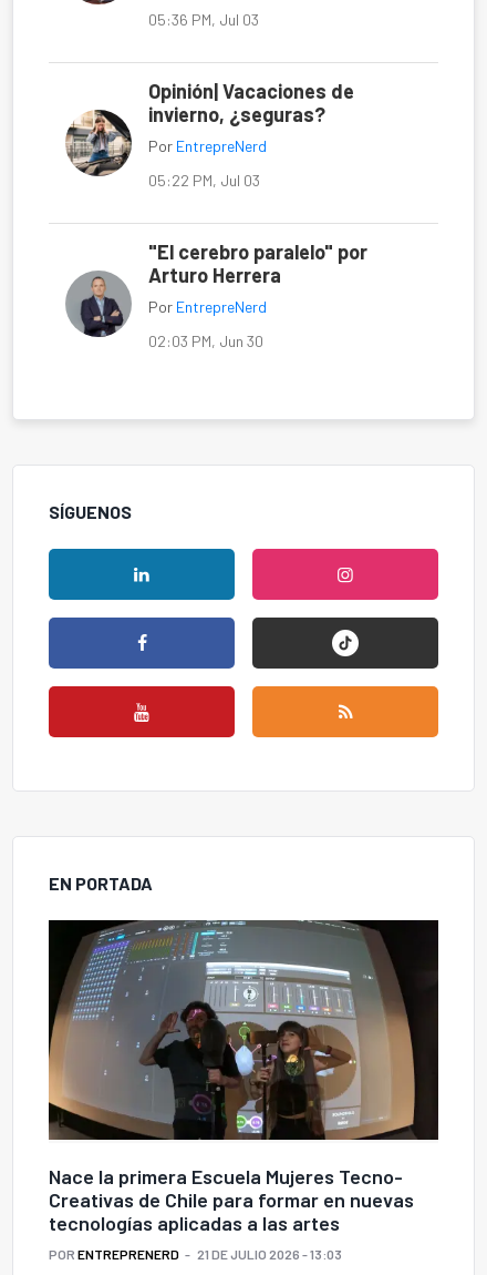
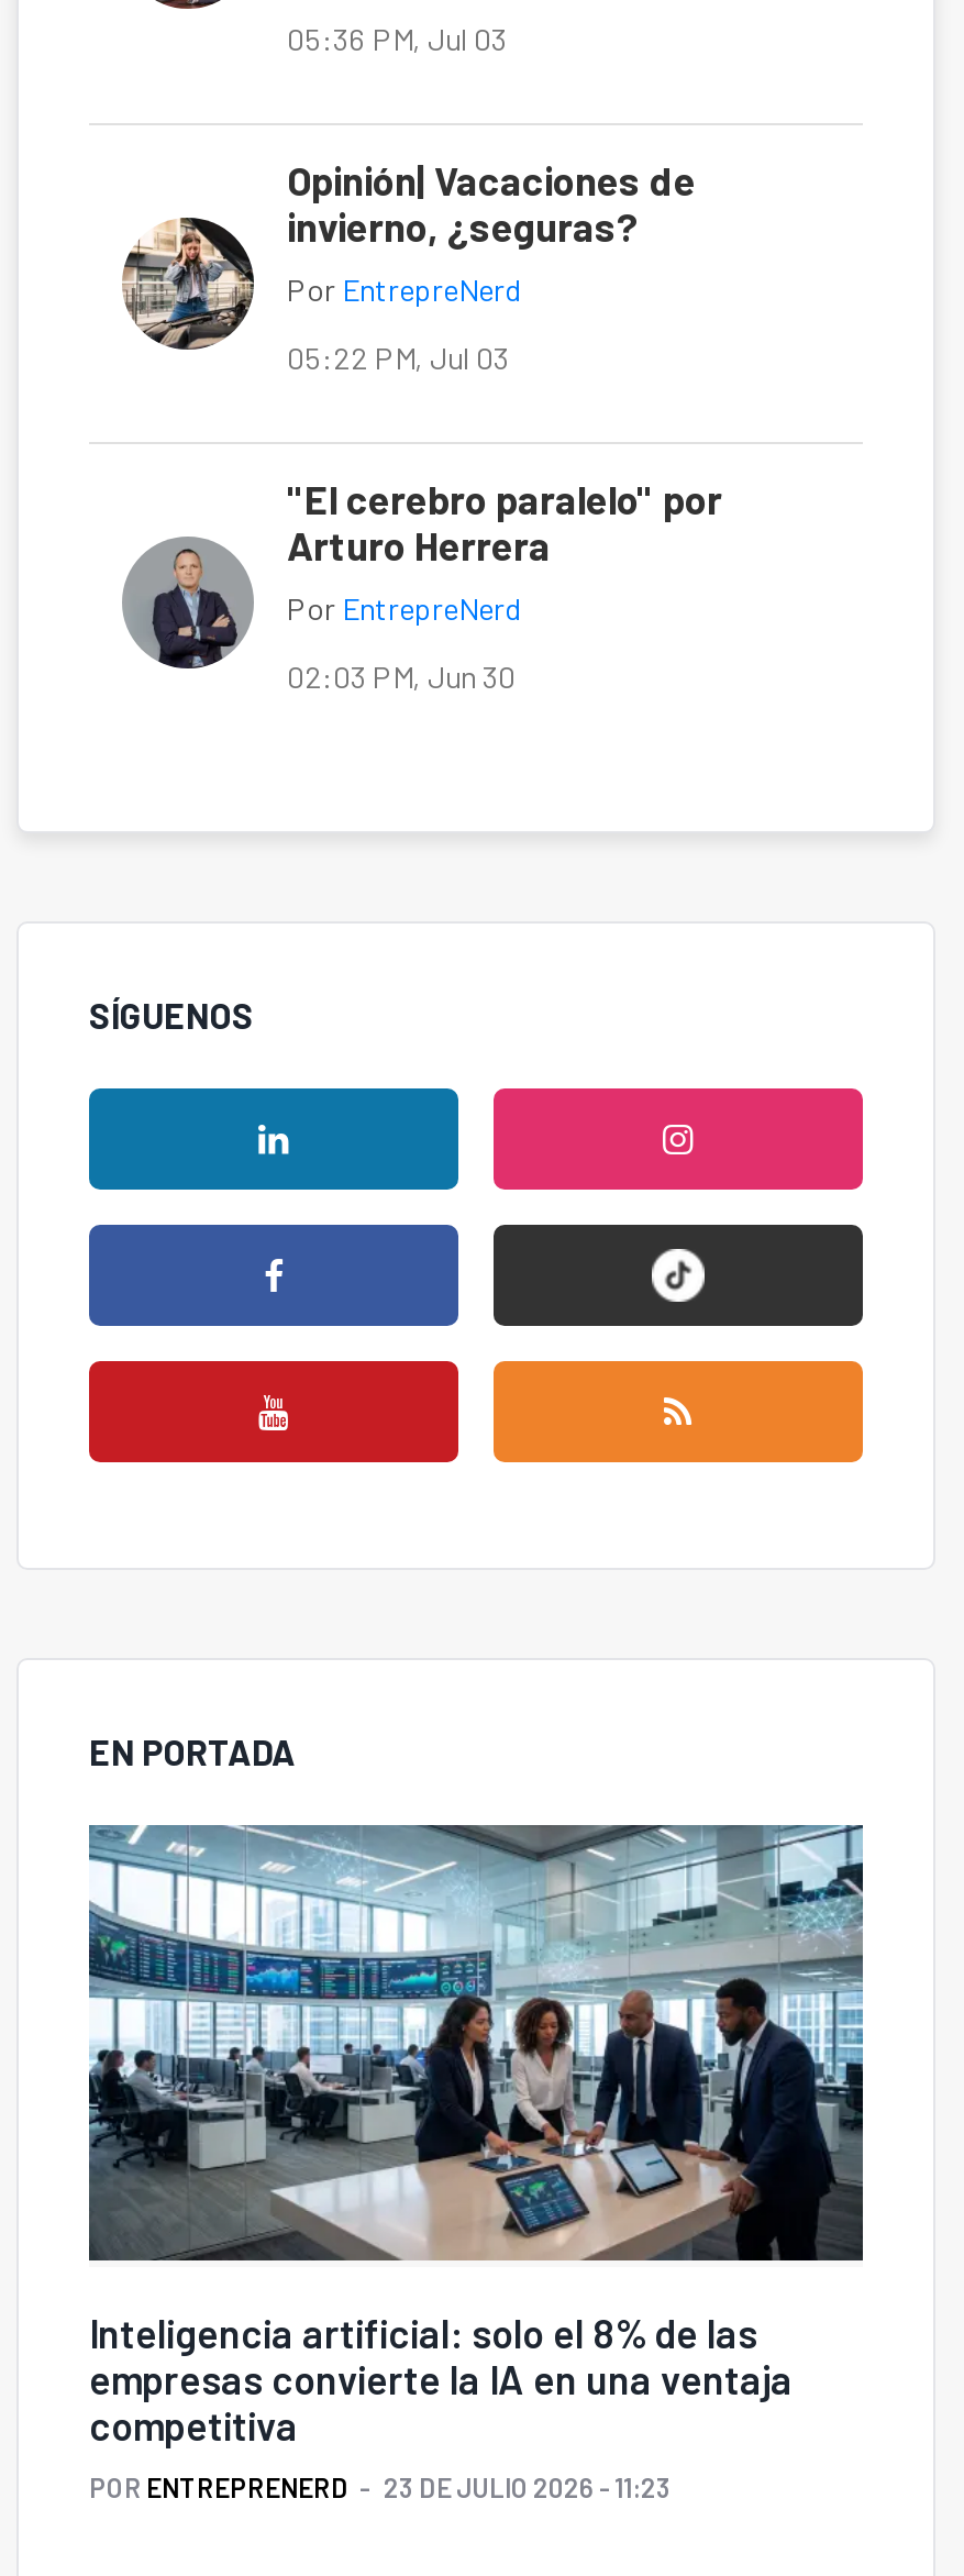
- [image]
- Nace la primera Escuela Mujeres Tecno-
- Creativas de Chile para formar en nuevas
- tecnologías aplicadas a las artes
+ [image]
+ Inteligencia artificial: solo el 8% de las
+ empresas convierte la IA en una ventaja
+ competitiva

- POR ENTREPRENERD 21 DE JULIO 2026 - 13:03
+ POR ENTREPRENERD 23 DE JULIO 2026 - 11:23
